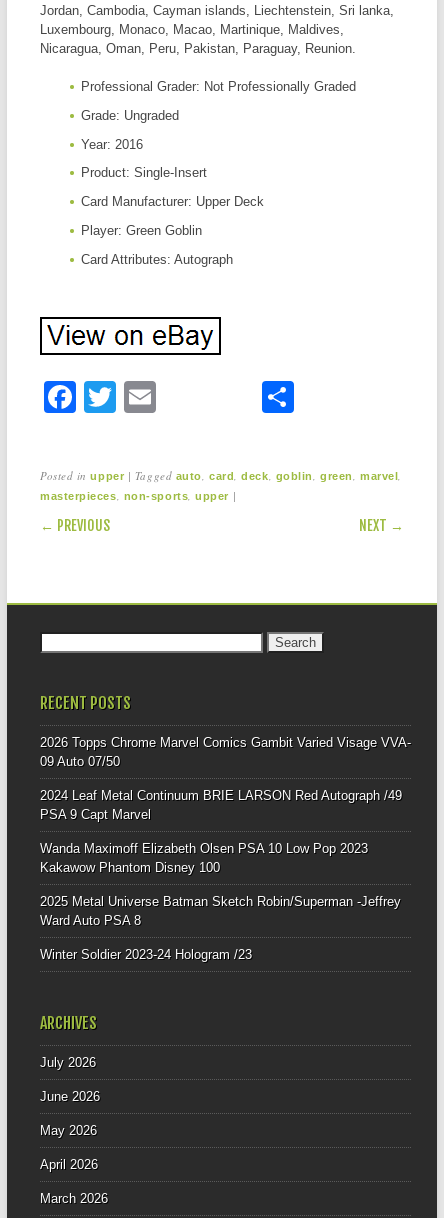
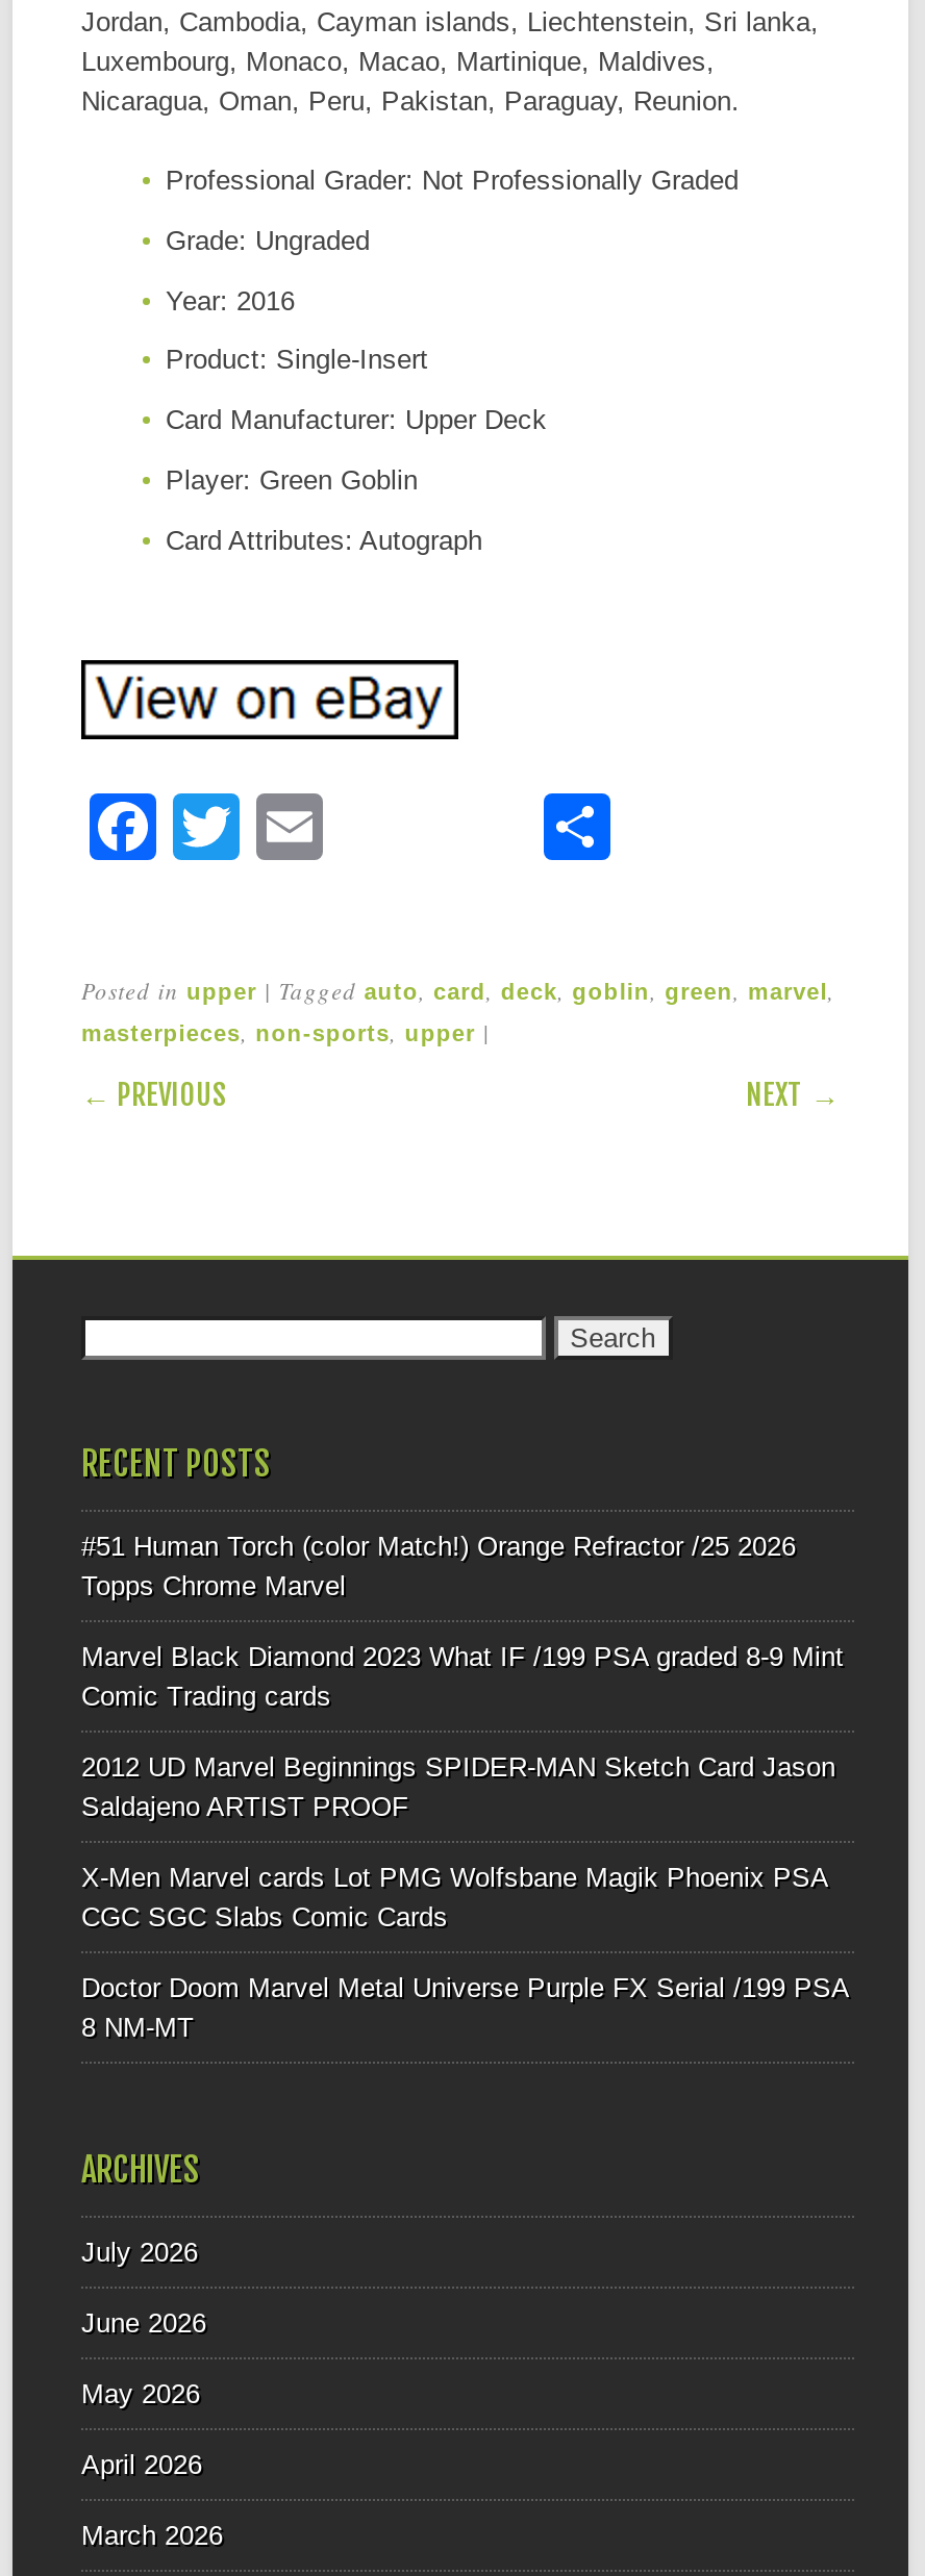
- 2026 Topps Chrome Marvel Comics Gambit Varied Visage VVA-
- 09 Auto 07/50
+ #51 Human Torch (color Match!) Orange Refractor /25 2026
+ Topps Chrome Marvel

- 2024 Leaf Metal Continuum BRIE LARSON Red Autograph /49
- PSA 9 Capt Marvel
+ Marvel Black Diamond 2023 What IF /199 PSA graded 8-9 Mint
+ Comic Trading cards

- Wanda Maximoff Elizabeth Olsen PSA 10 Low Pop 2023
- Kakawow Phantom Disney 100
+ 2012 UD Marvel Beginnings SPIDER-MAN Sketch Card Jason
+ Saldajeno ARTIST PROOF

- 2025 Metal Universe Batman Sketch Robin/Superman -Jeffrey
- Ward Auto PSA 8
+ X-Men Marvel cards Lot PMG Wolfsbane Magik Phoenix PSA
+ CGC SGC Slabs Comic Cards

- Winter Soldier 2023-24 Hologram /23
+ Doctor Doom Marvel Metal Universe Purple FX Serial /199 PSA
+ 8 NM-MT
